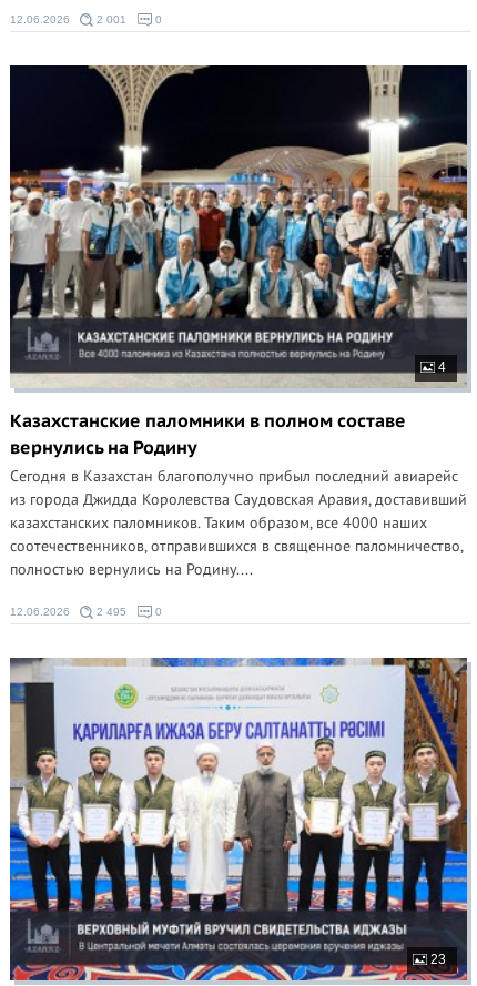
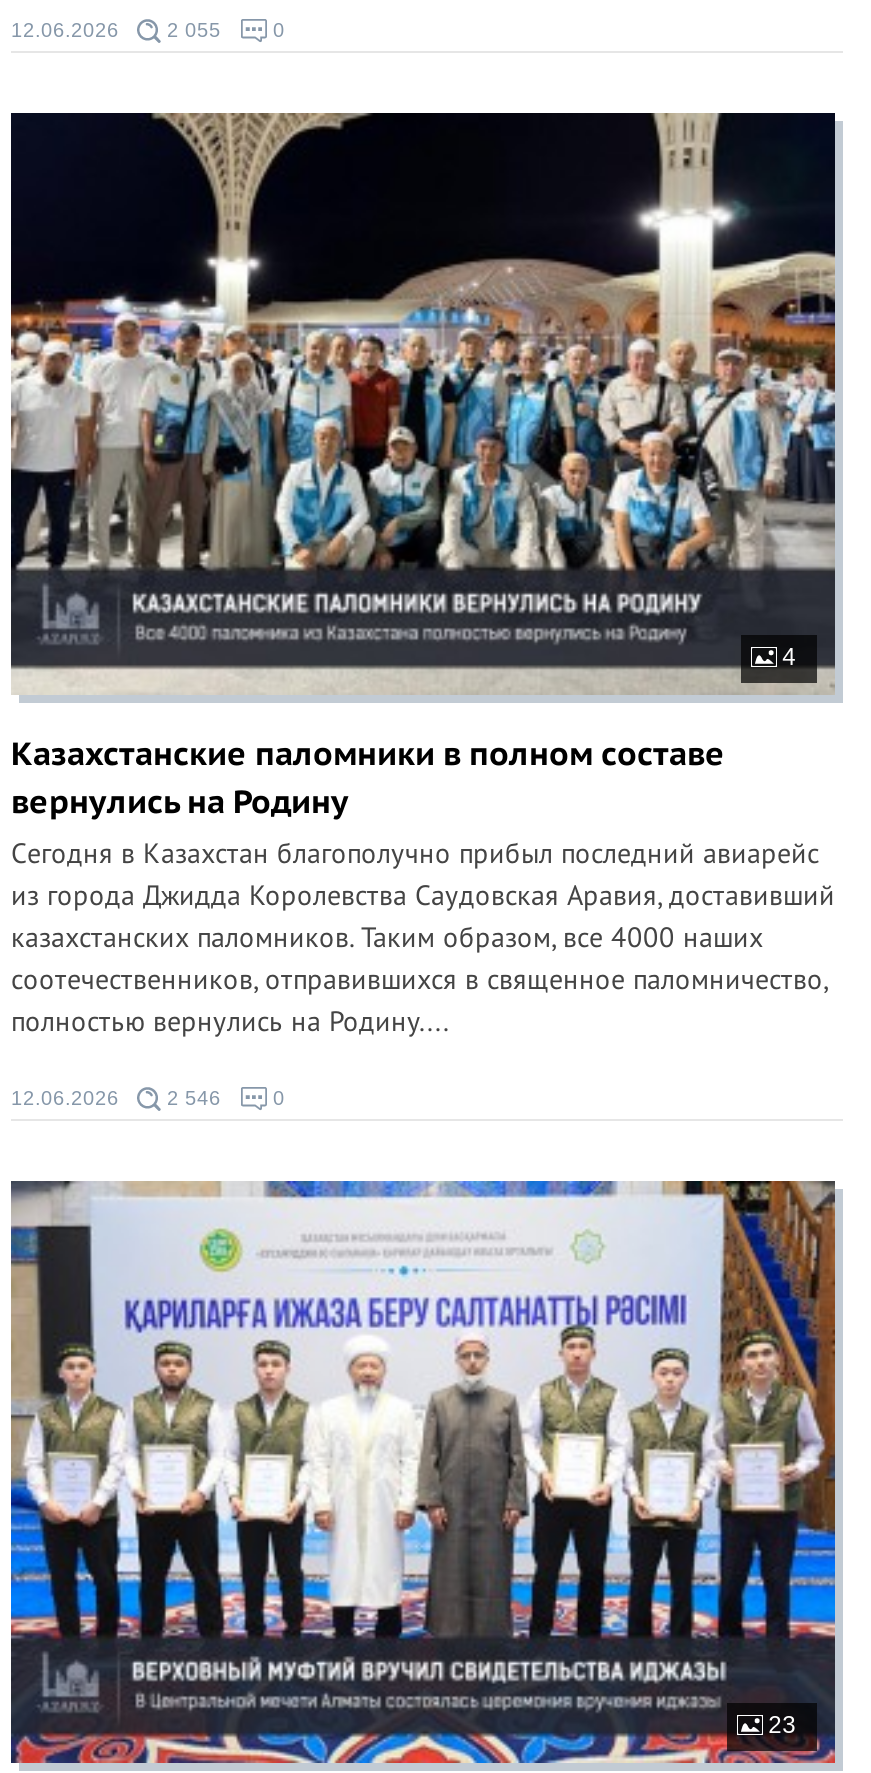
- 12.06.2026 2 001
+ 12.06.2026 2 055

- 12.06.2026 2 495
+ 12.06.2026 2 546
